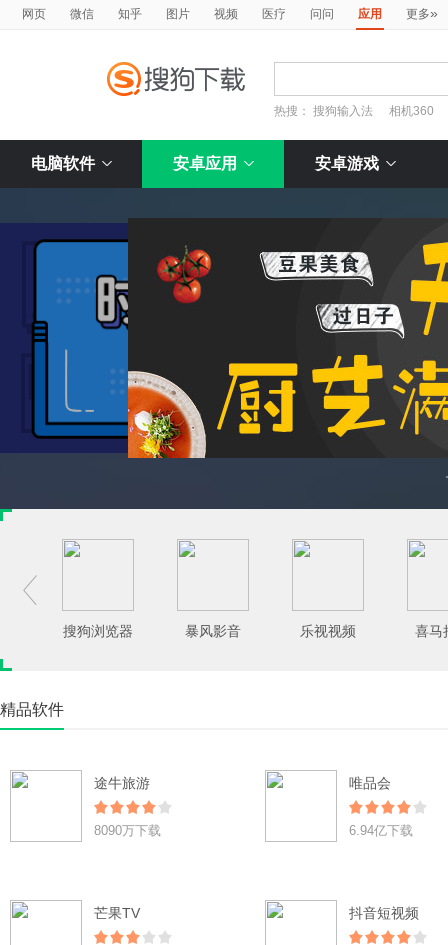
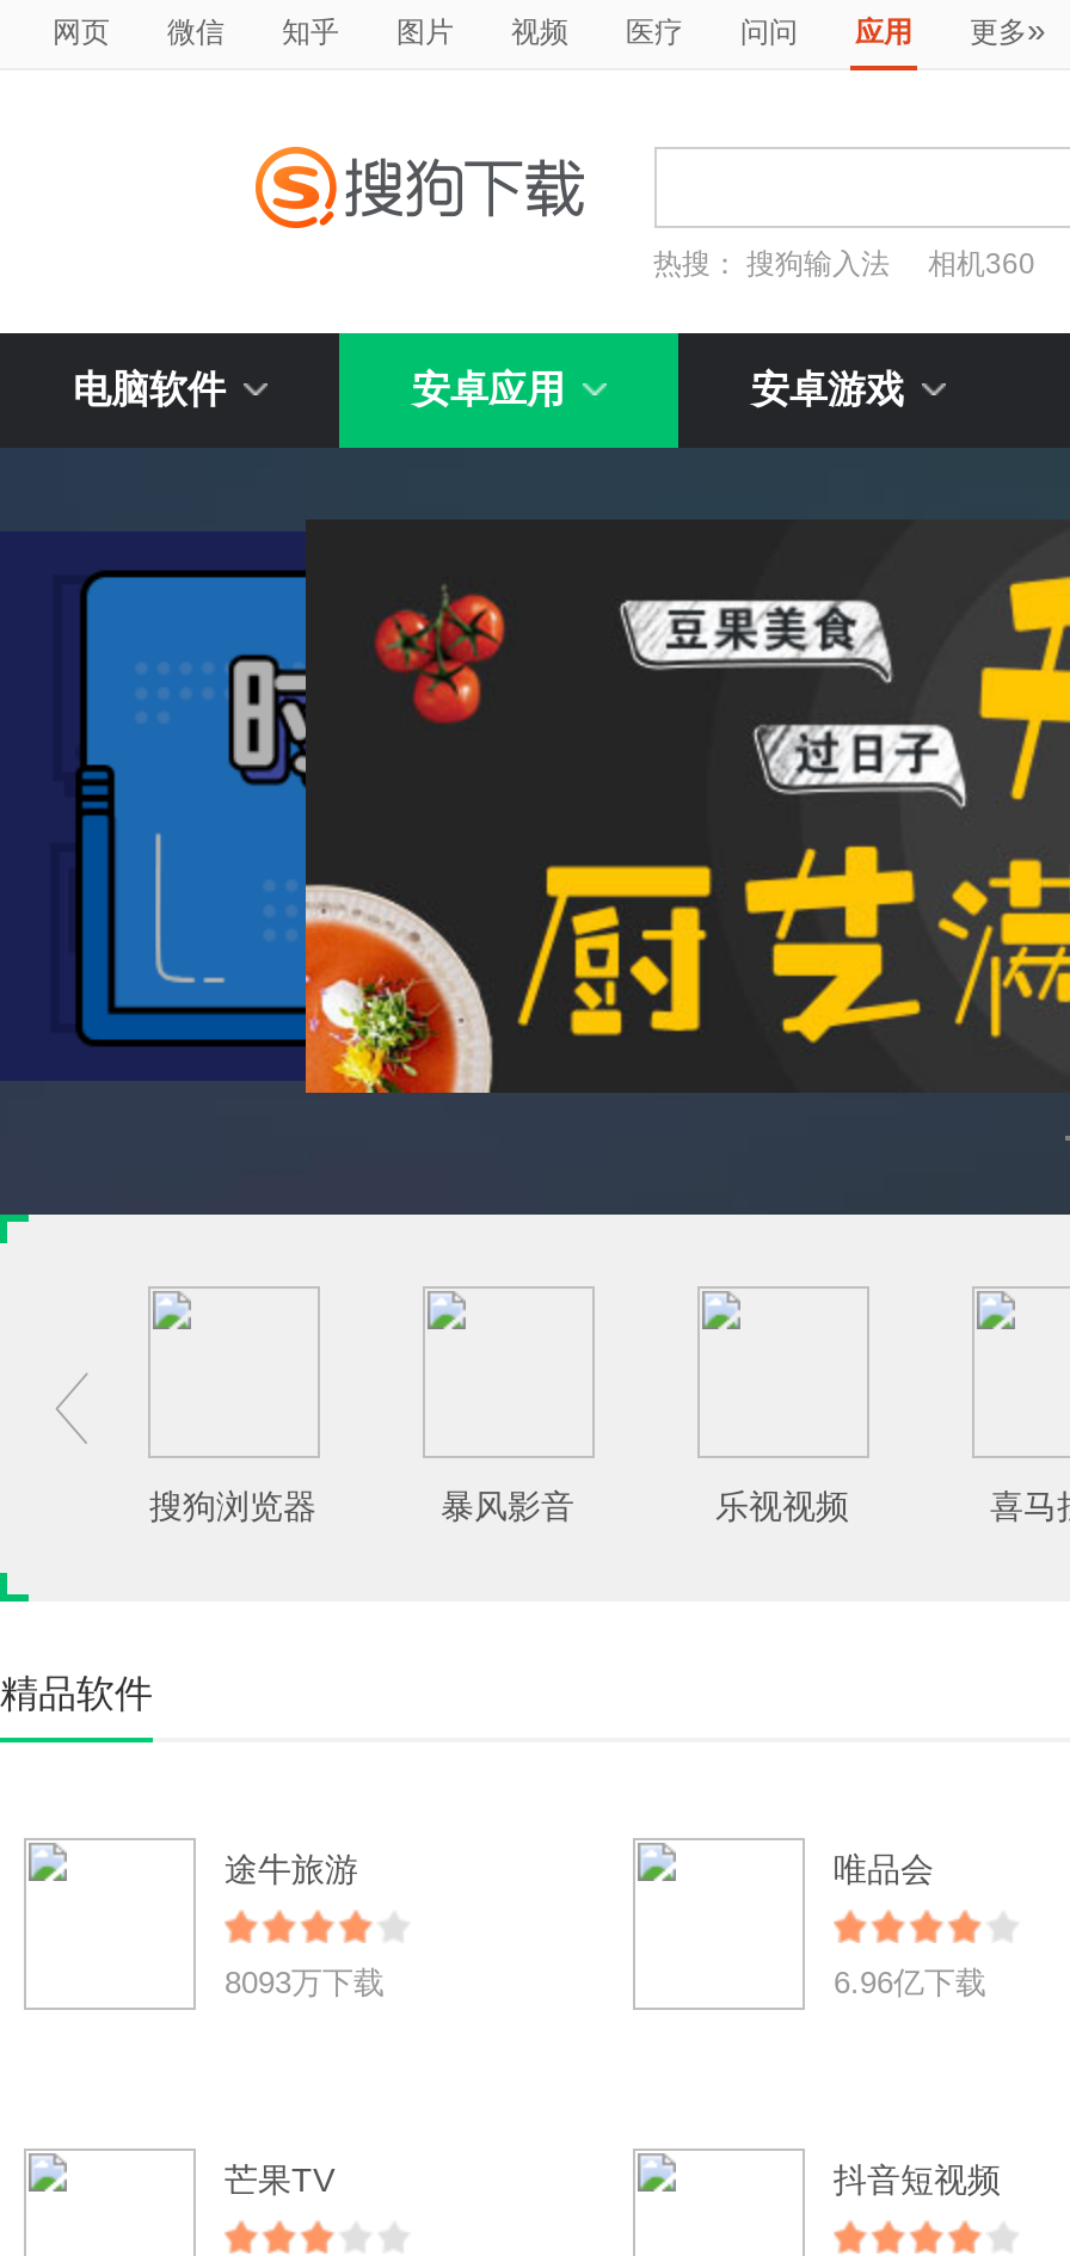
- 8090万下载
+ 8093万下载

- 6.94亿下载
+ 6.96亿下载
